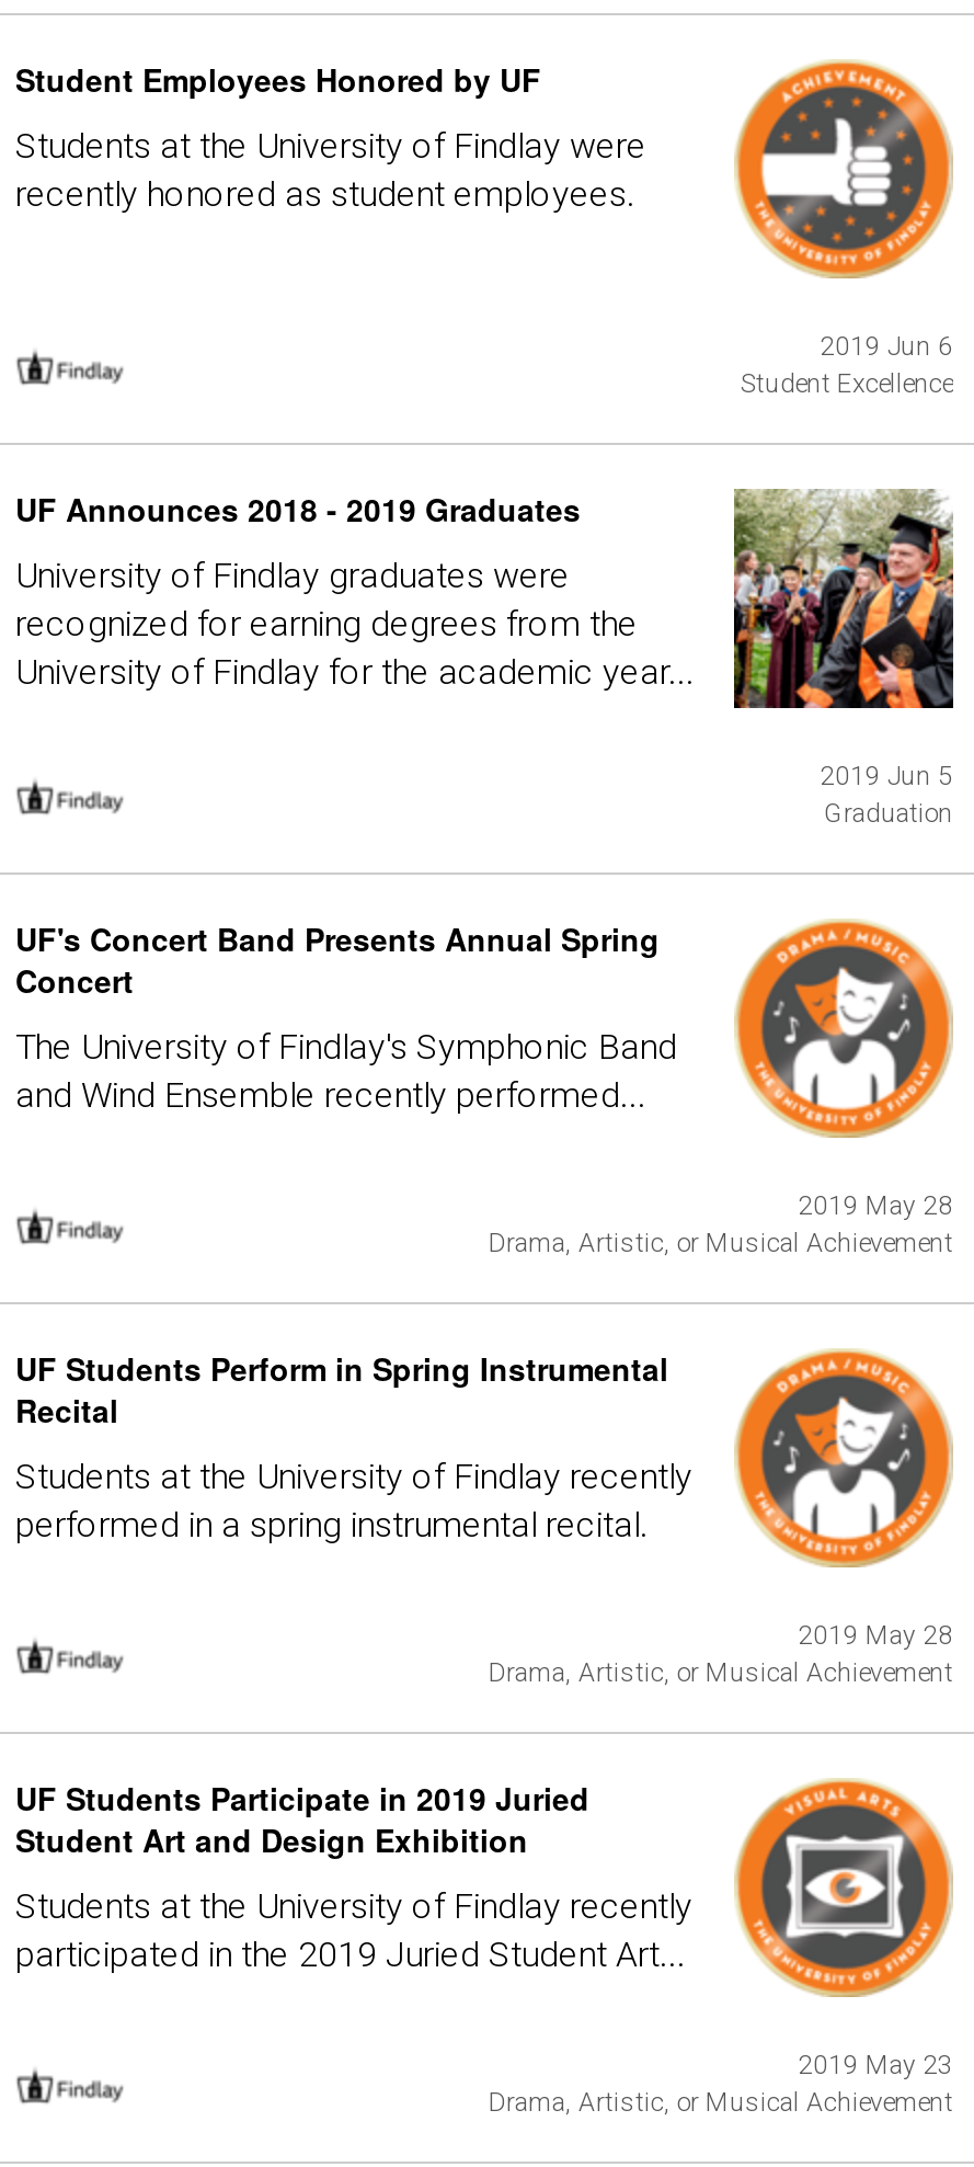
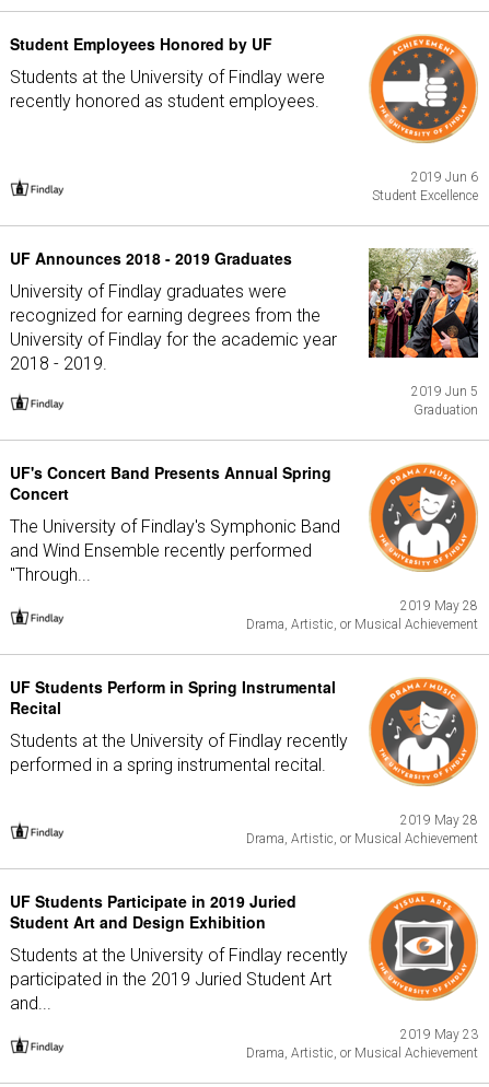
- University of Findlay for the academic year...
+ University of Findlay for the academic year
+ 2018 - 2019.

- and Wind Ensemble recently performed...
+ and Wind Ensemble recently performed
+ "Through...

- participated in the 2019 Juried Student Art...
+ participated in the 2019 Juried Student Art
+ and...
